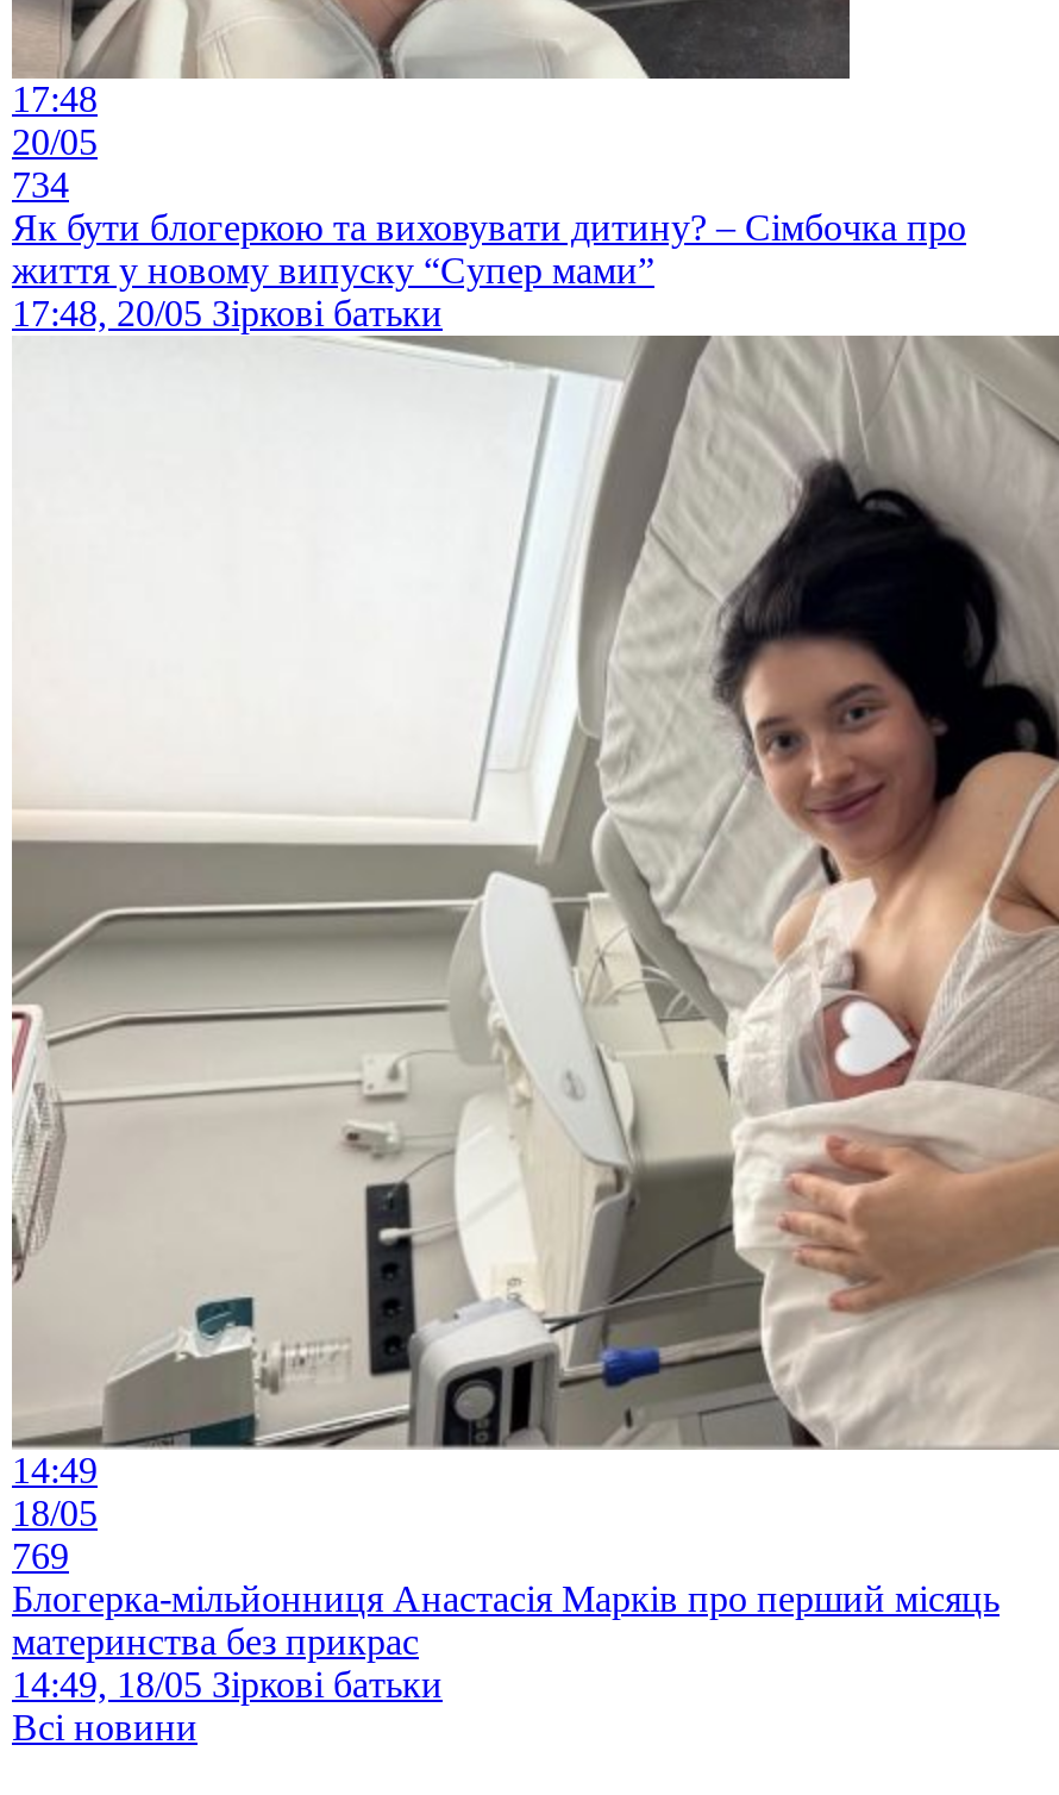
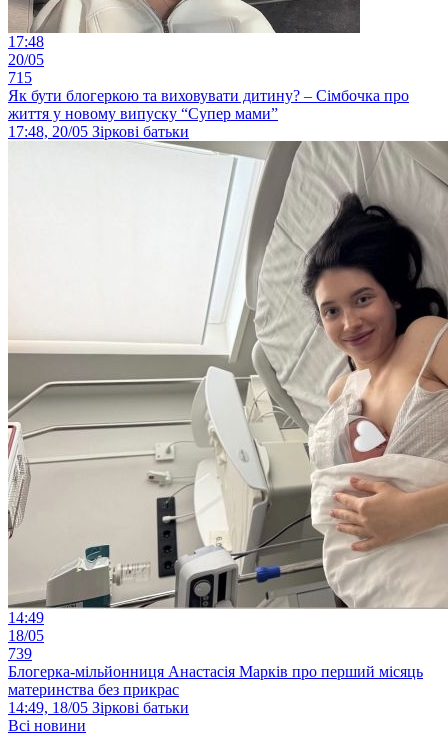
- 734
+ 715

- 769
+ 739
